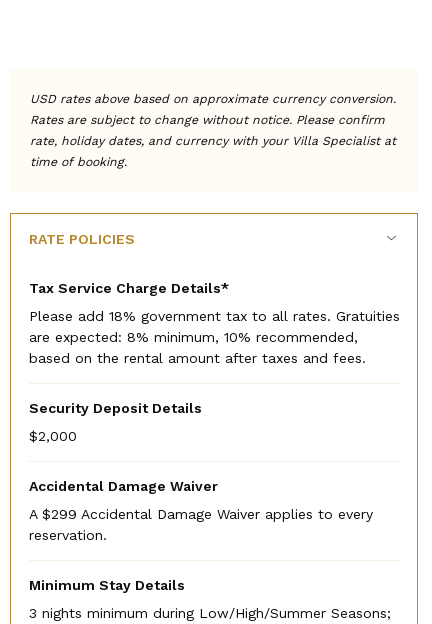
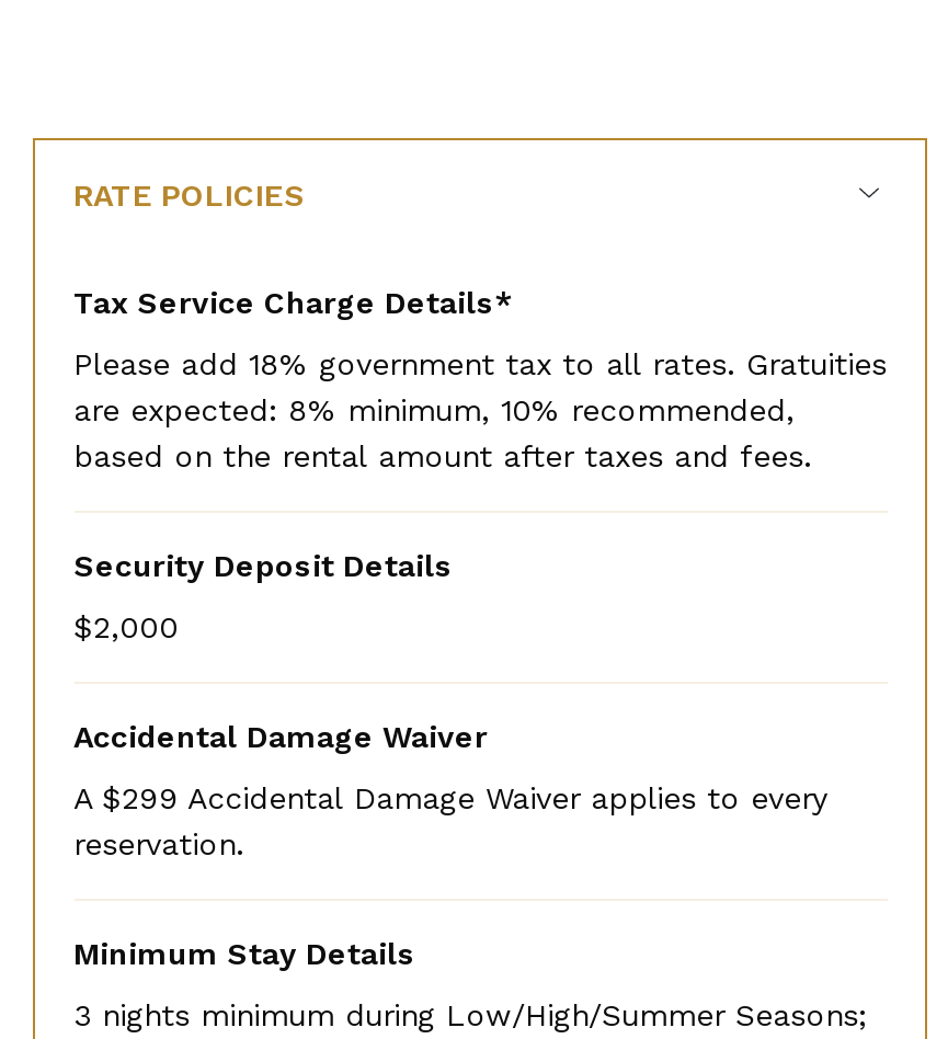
- USD rates above based on approximate currency conversion.
- Rates are subject to change without notice. Please confirm
- rate, holiday dates, and currency with your Villa Specialist at
- time of booking.
